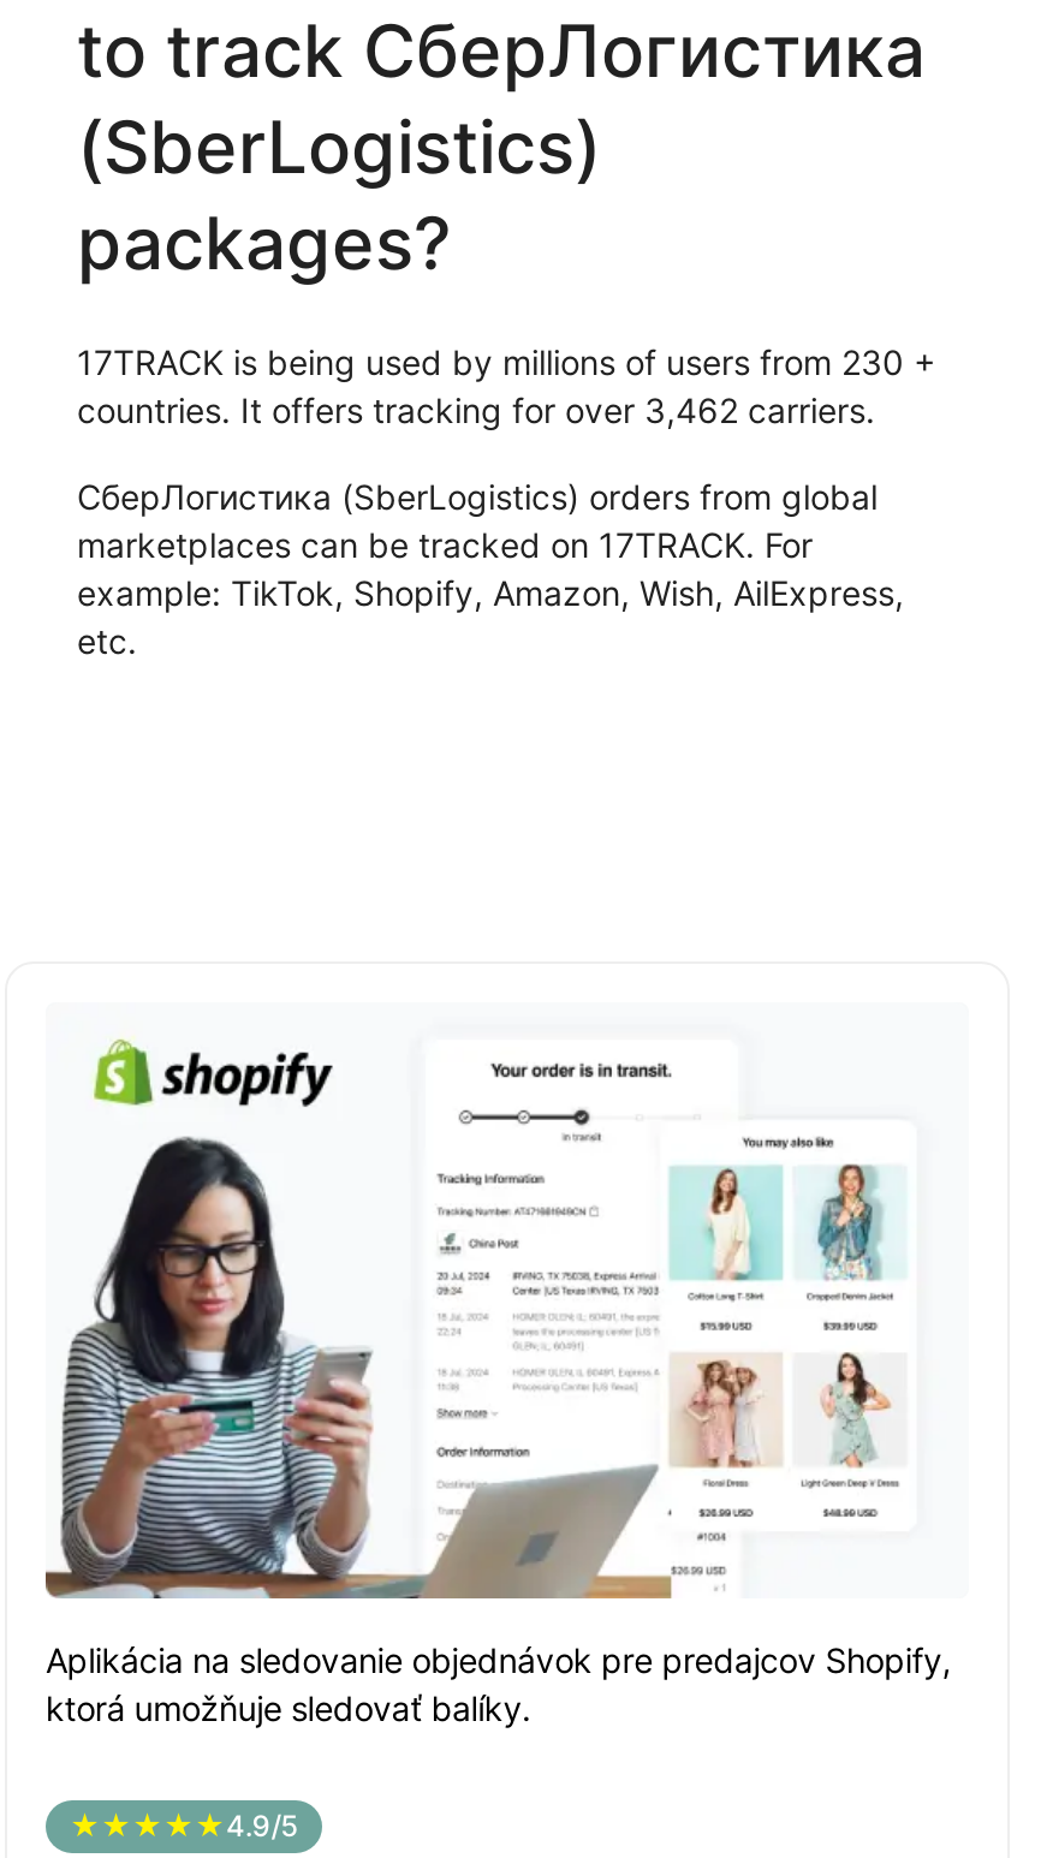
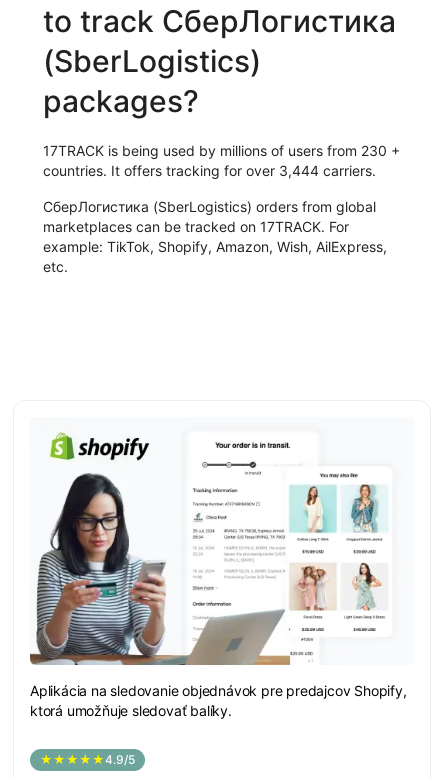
- countries. It offers tracking for over 3,462 carriers.
+ countries. It offers tracking for over 3,444 carriers.
